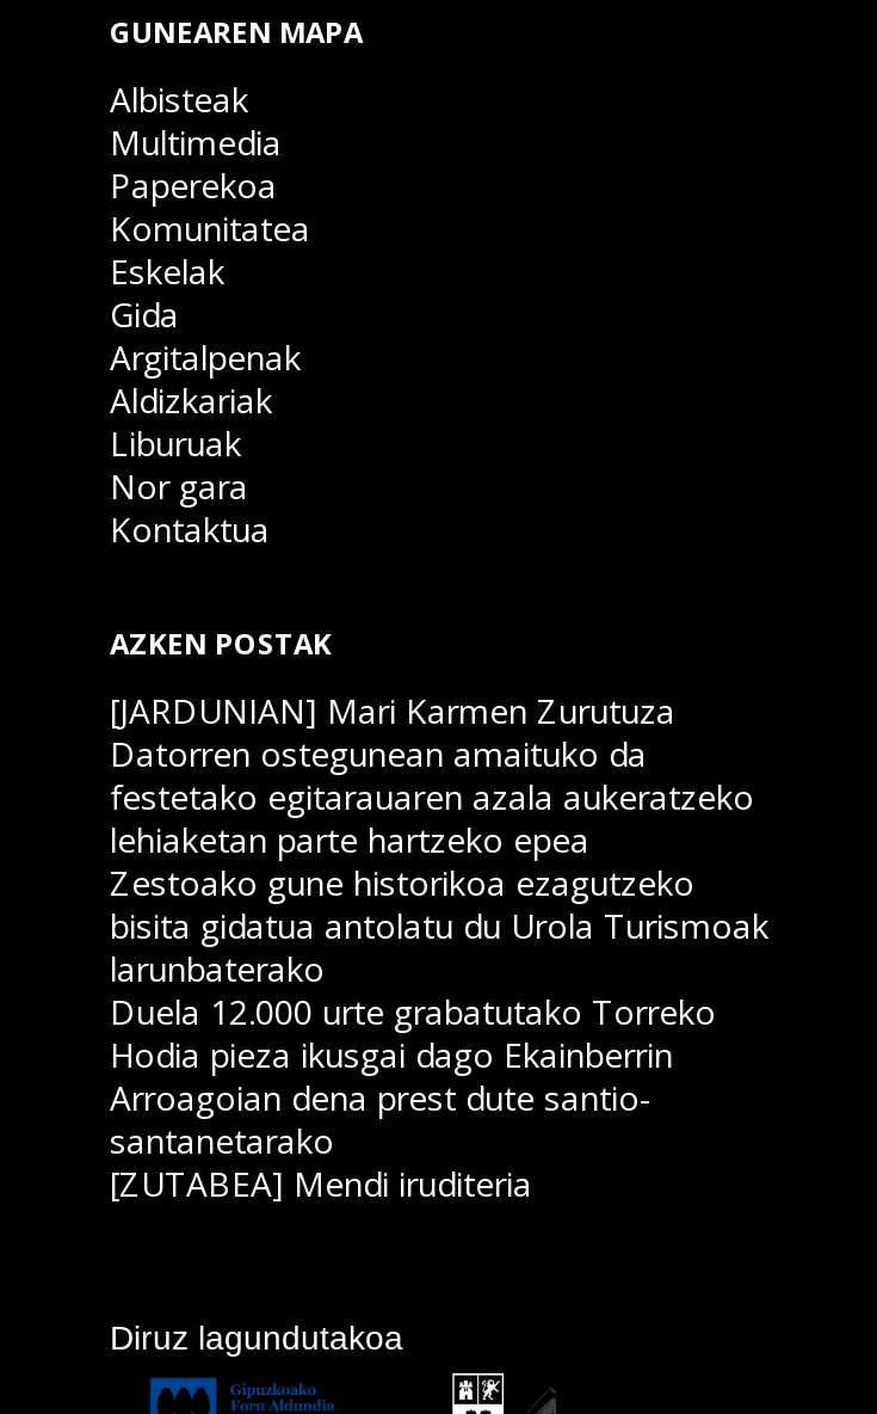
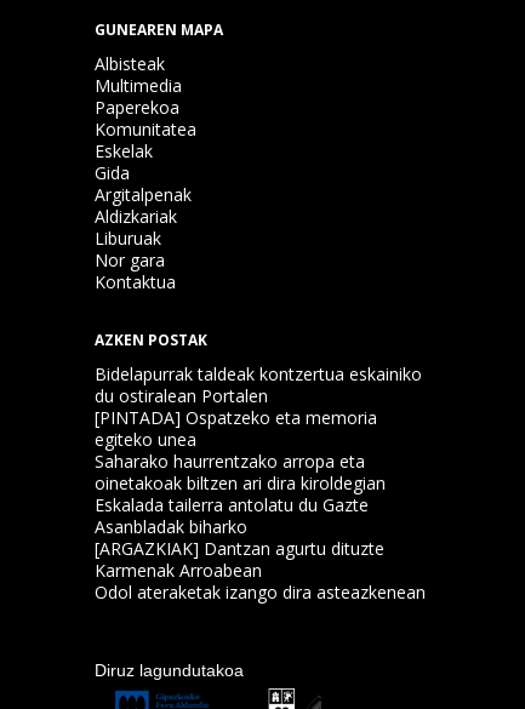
- [JARDUNIAN] Mari Karmen Zurutuza
- Datorren ostegunean amaituko da
- festetako egitarauaren azala aukeratzeko
- lehiaketan parte hartzeko epea
- Zestoako gune historikoa ezagutzeko
- bisita gidatua antolatu du Urola Turismoak
- larunbaterako
- Duela 12.000 urte grabatutako Torreko
- Hodia pieza ikusgai dago Ekainberrin
- Arroagoian dena prest dute santio-
- santanetarako
- [ZUTABEA] Mendi iruditeria
+ Bidelapurrak taldeak kontzertua eskainiko
+ du ostiralean Portalen
+ [PINTADA] Ospatzeko eta memoria
+ egiteko unea
+ Saharako haurrentzako arropa eta
+ oinetakoak biltzen ari dira kiroldegian
+ Eskalada tailerra antolatu du Gazte
+ Asanbladak biharko
+ [ARGAZKIAK] Dantzan agurtu dituzte
+ Karmenak Arroabean
+ Odol ateraketak izango dira asteazkenean
